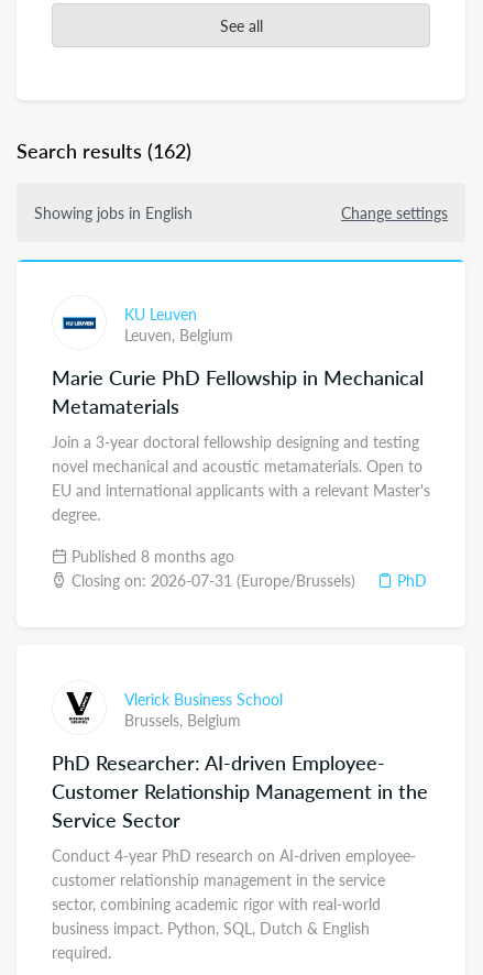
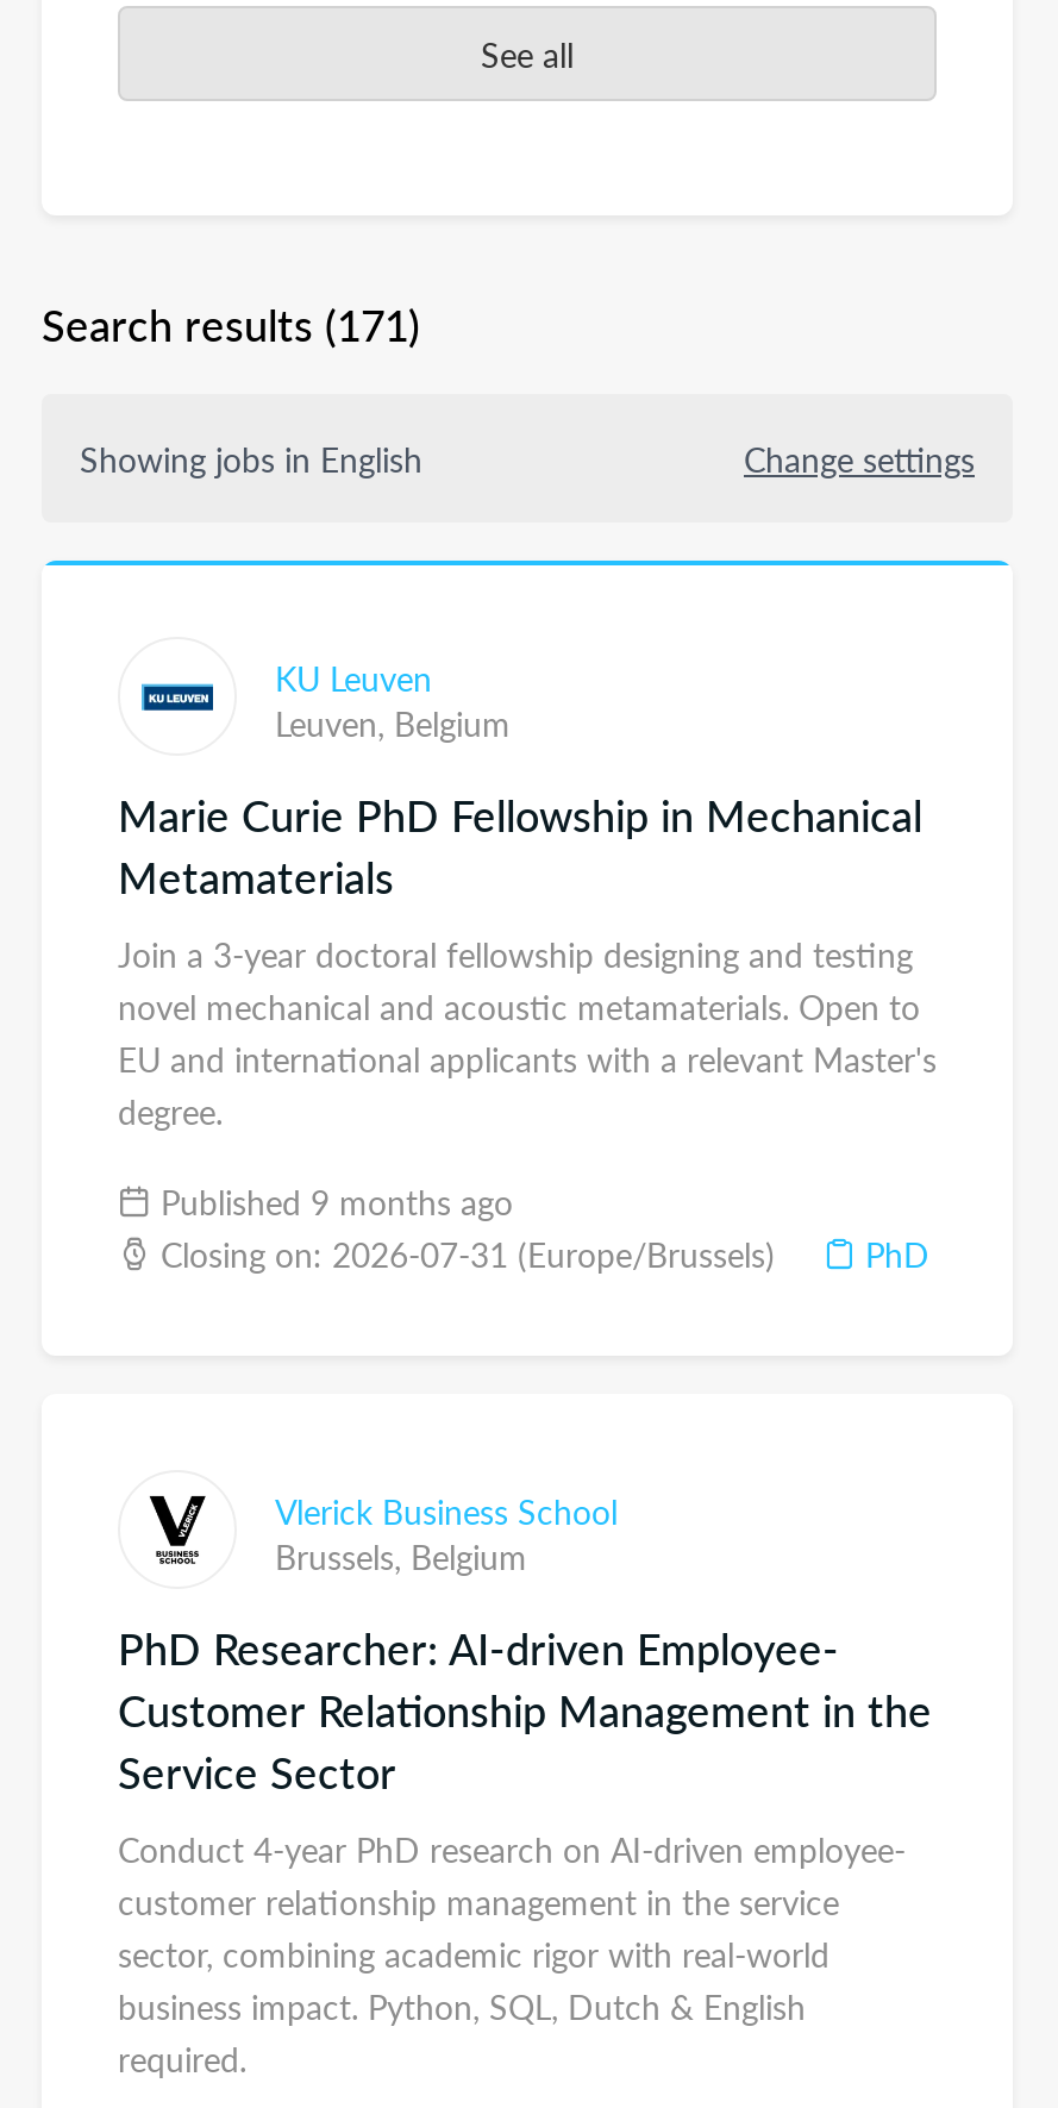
- Search results (162)
+ Search results (171)

- Published 8 months ago
+ Published 9 months ago
